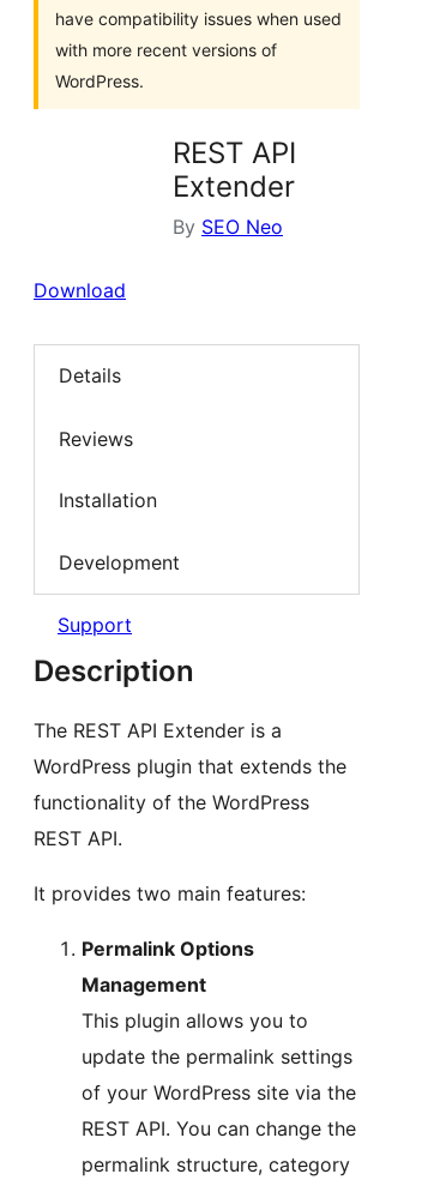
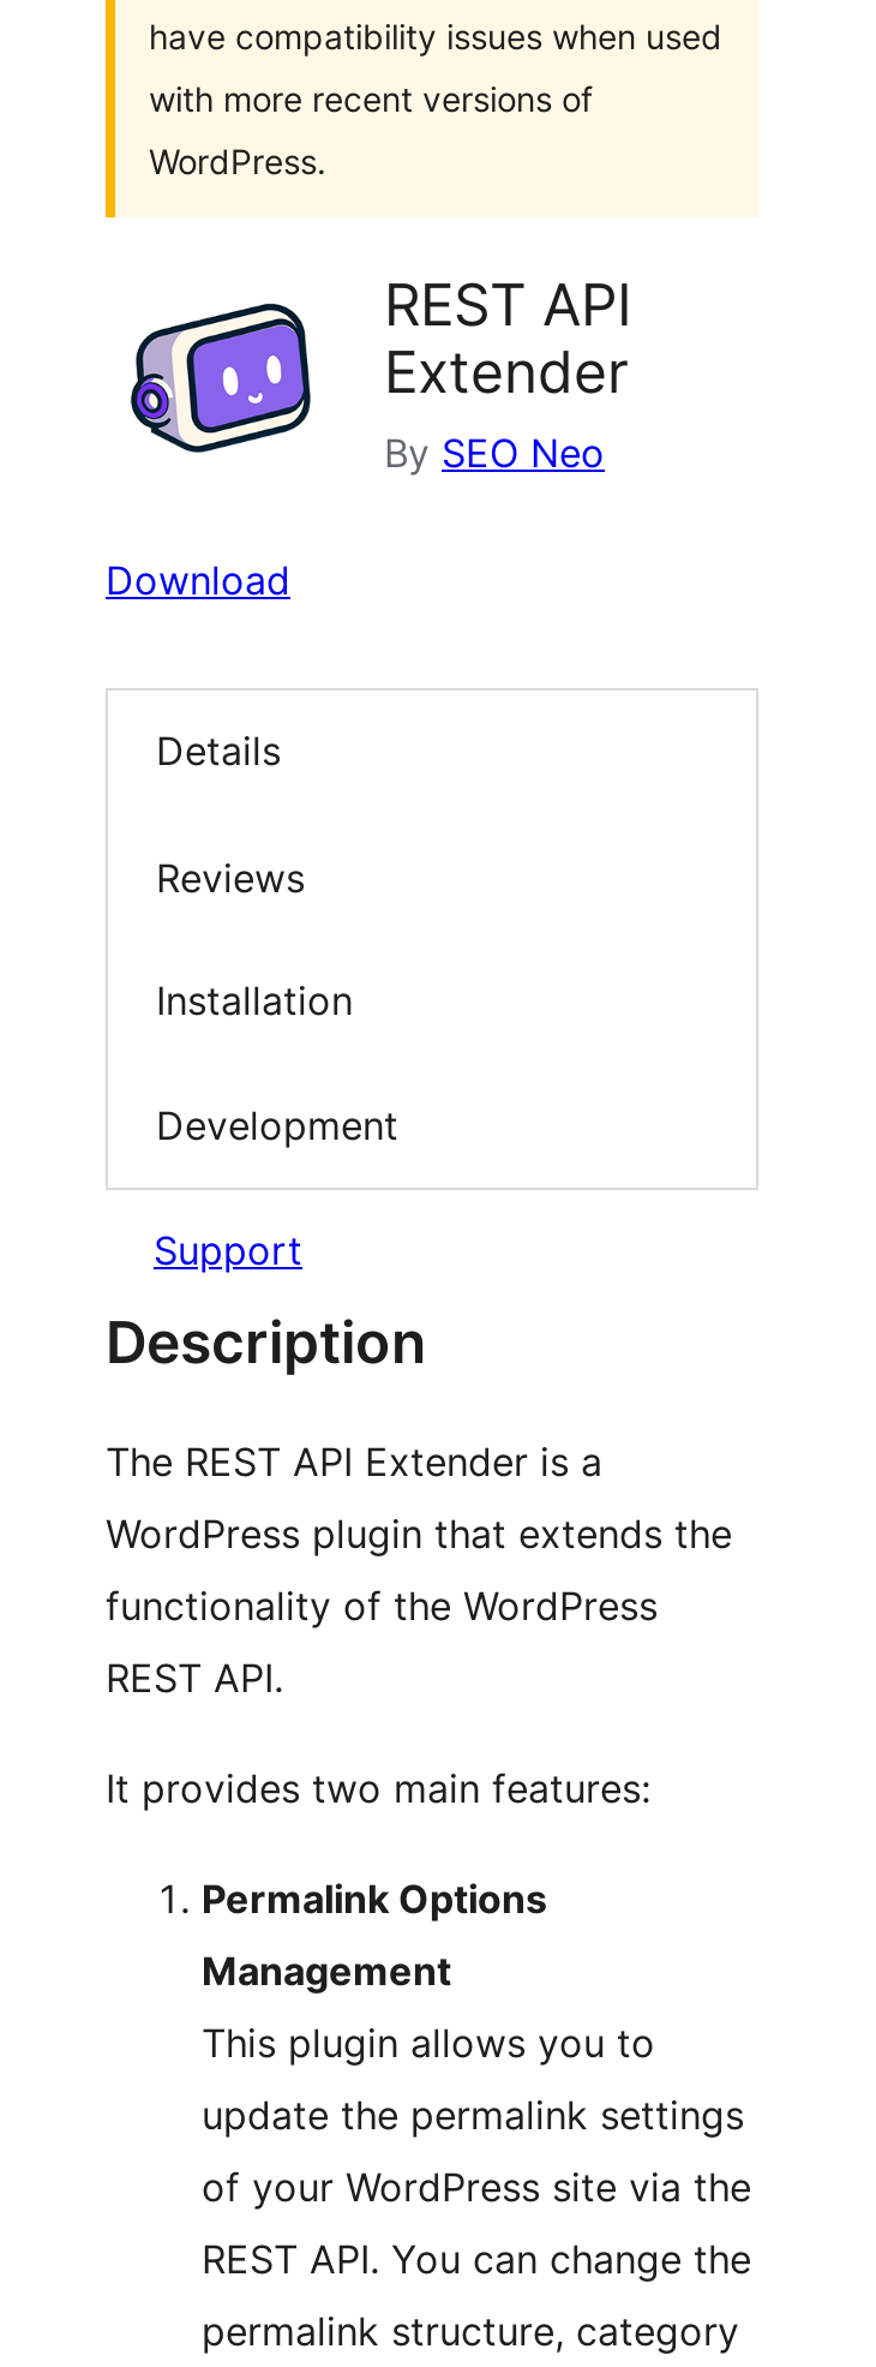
+ [image]
